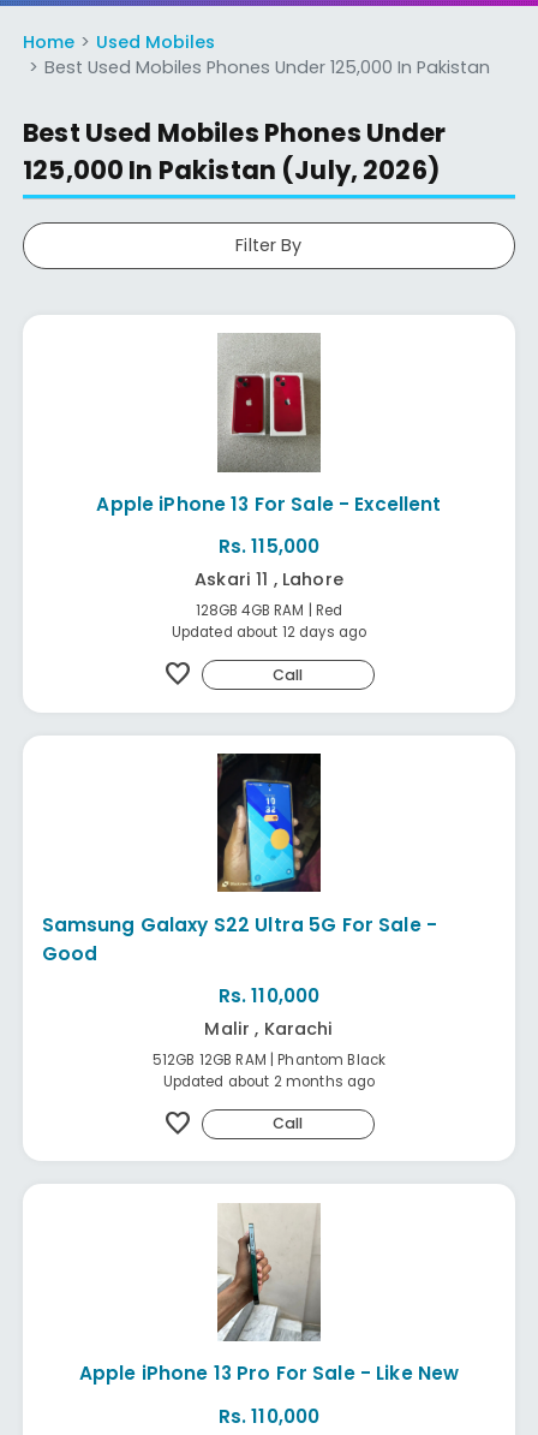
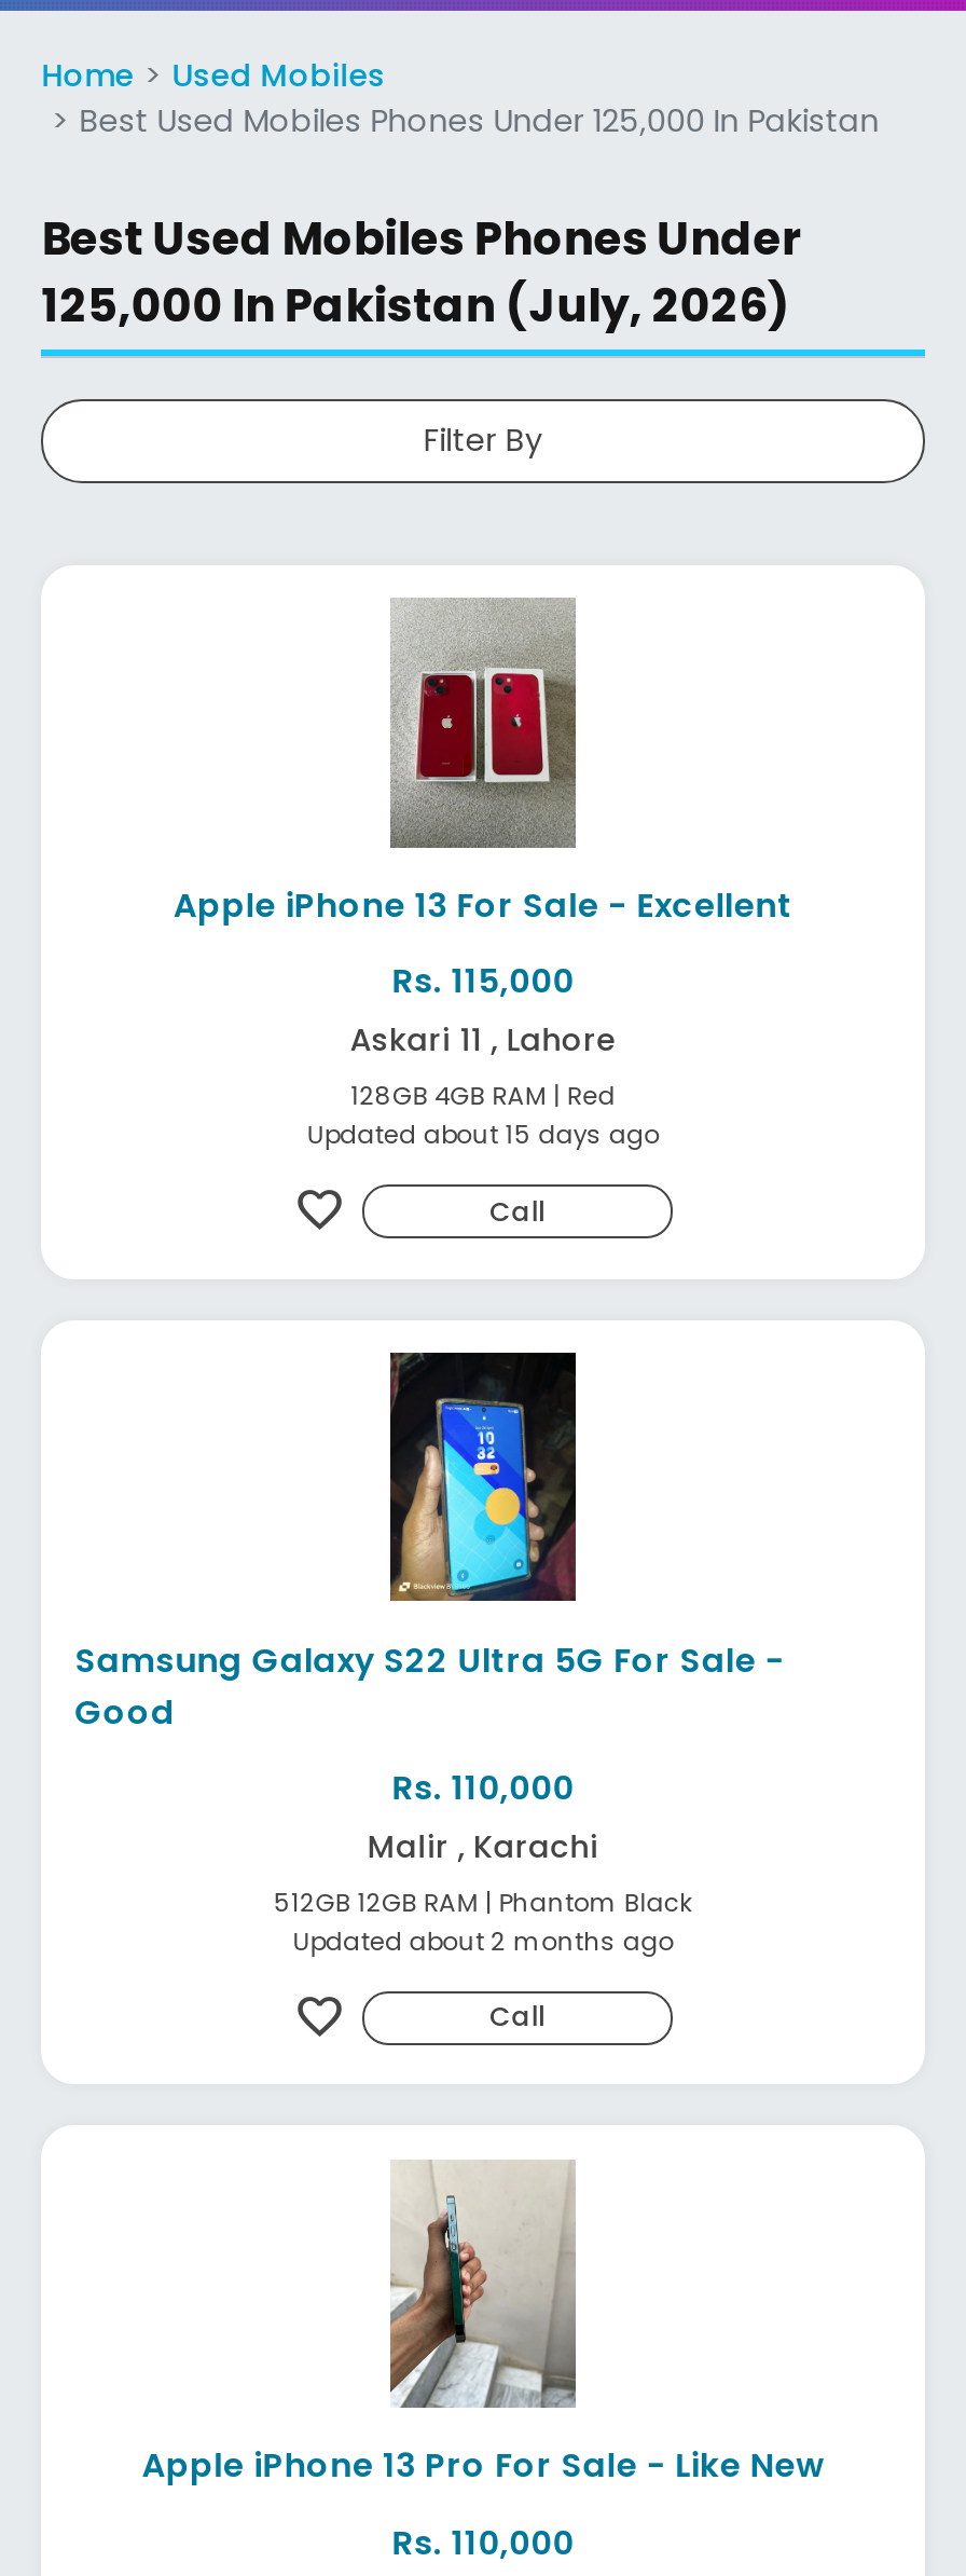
- Updated about 12 days ago
+ Updated about 15 days ago
